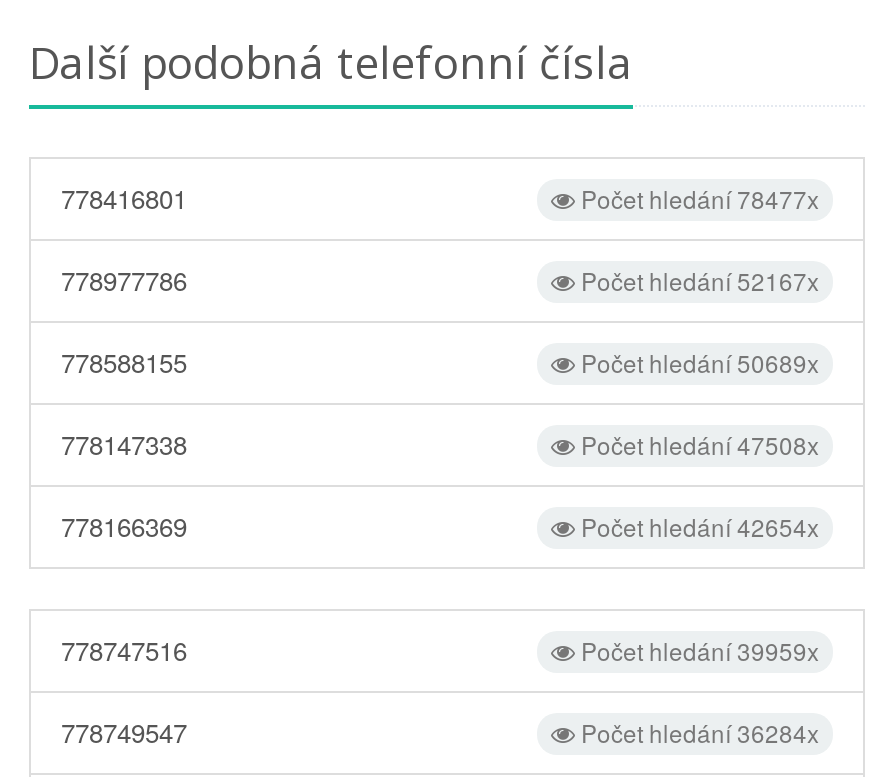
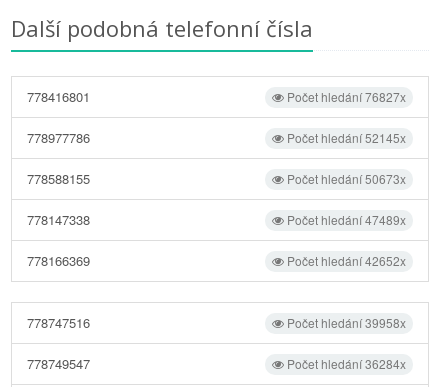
- Počet hledání 78477x
+ Počet hledání 76827x

- Počet hledání 52167x
+ Počet hledání 52145x

- Počet hledání 50689x
+ Počet hledání 50673x

- Počet hledání 47508x
+ Počet hledání 47489x

- Počet hledání 42654x
+ Počet hledání 42652x

- Počet hledání 39959x
+ Počet hledání 39958x
